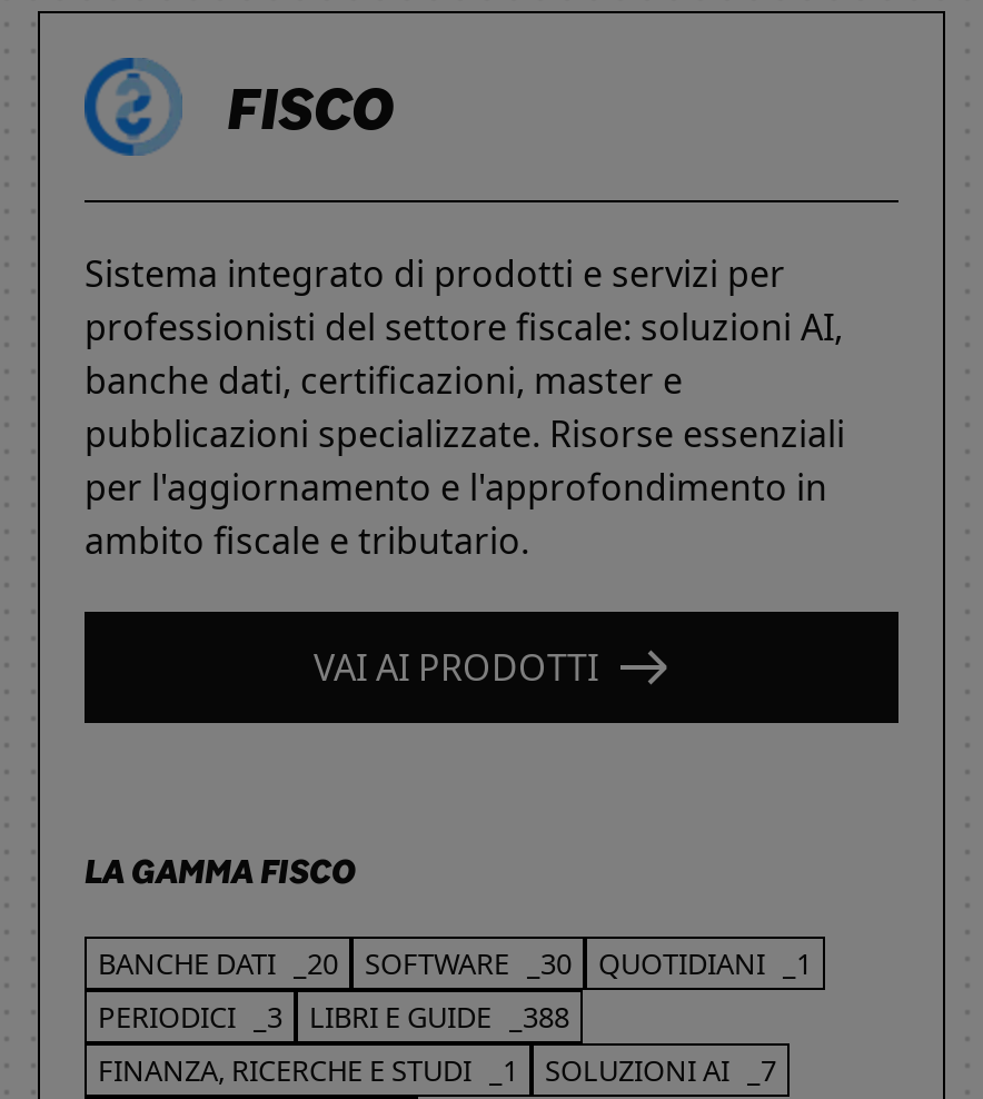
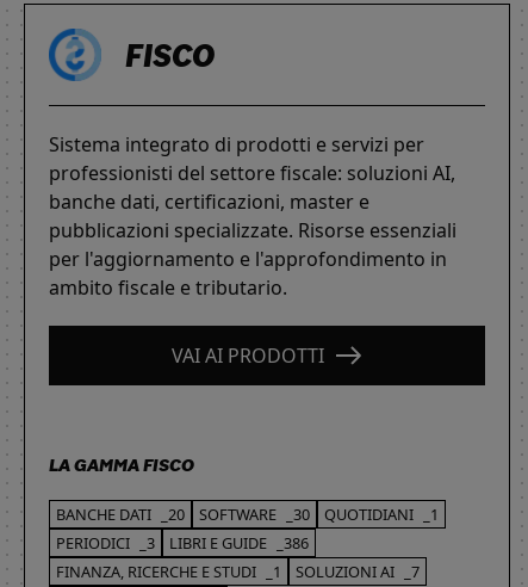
- PERIODICI _3 LIBRI E GUIDE _388
+ PERIODICI _3 LIBRI E GUIDE _386
